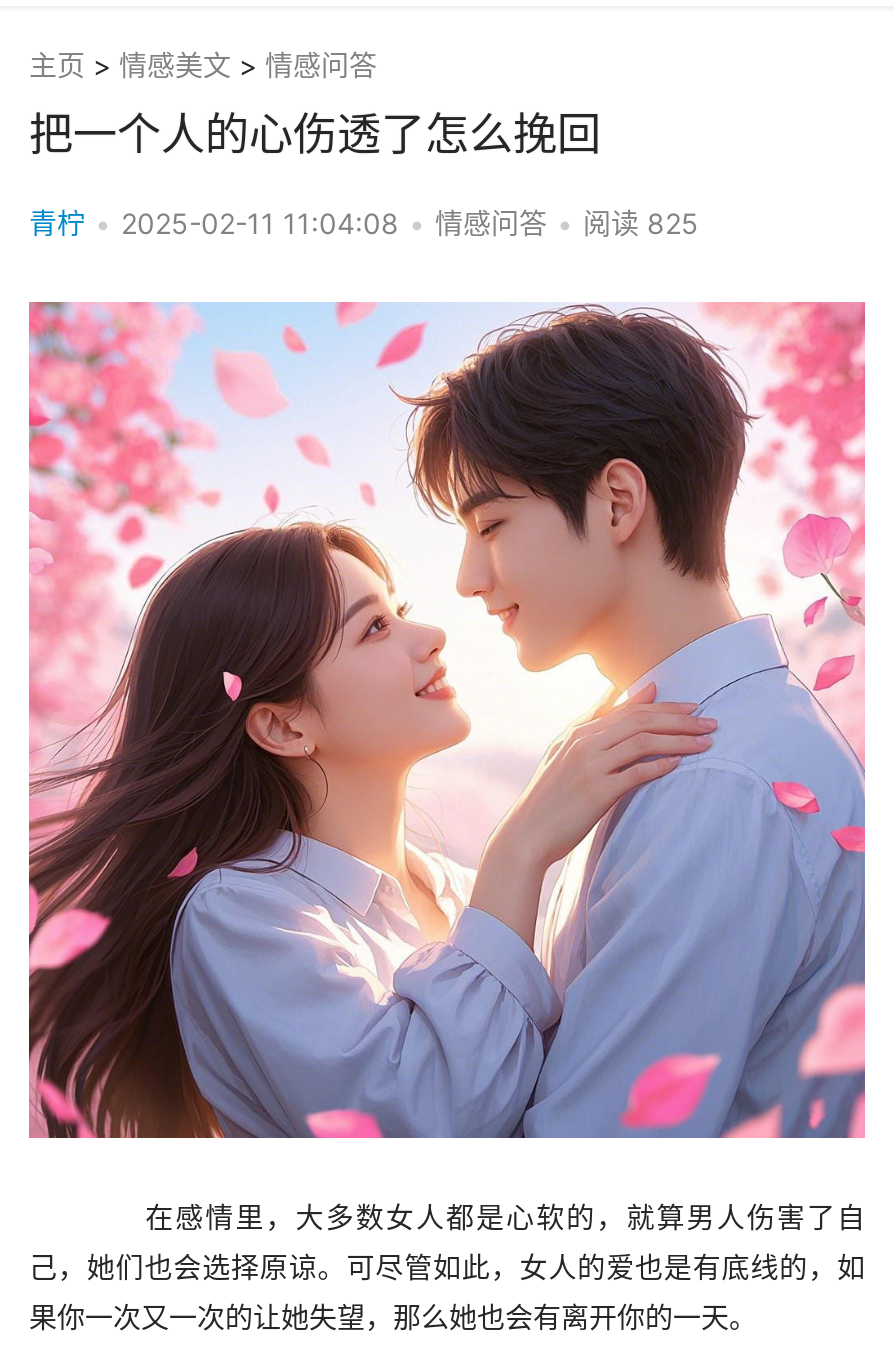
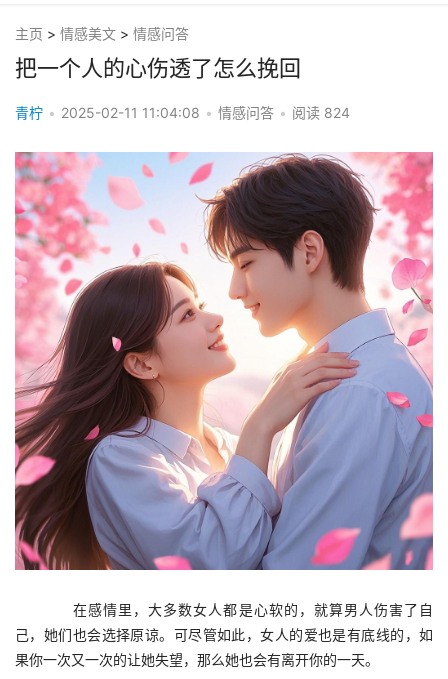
- 青柠 • 2025-02-11 11:04:08 • 情感问答 • 阅读825
+ 青柠 • 2025-02-11 11:04:08 • 情感问答 • 阅读824
